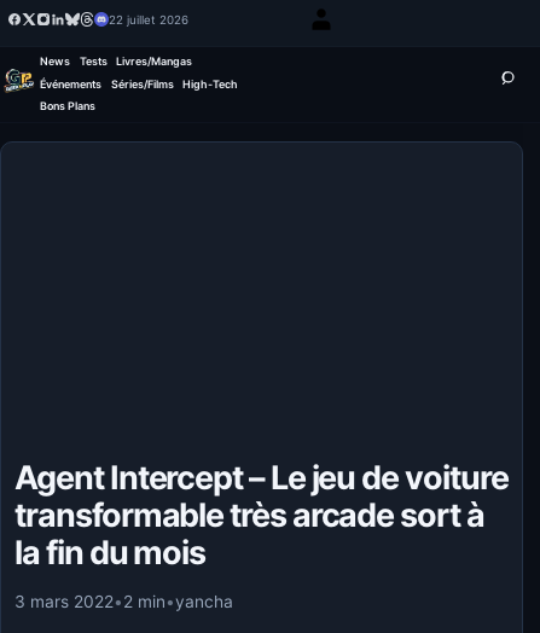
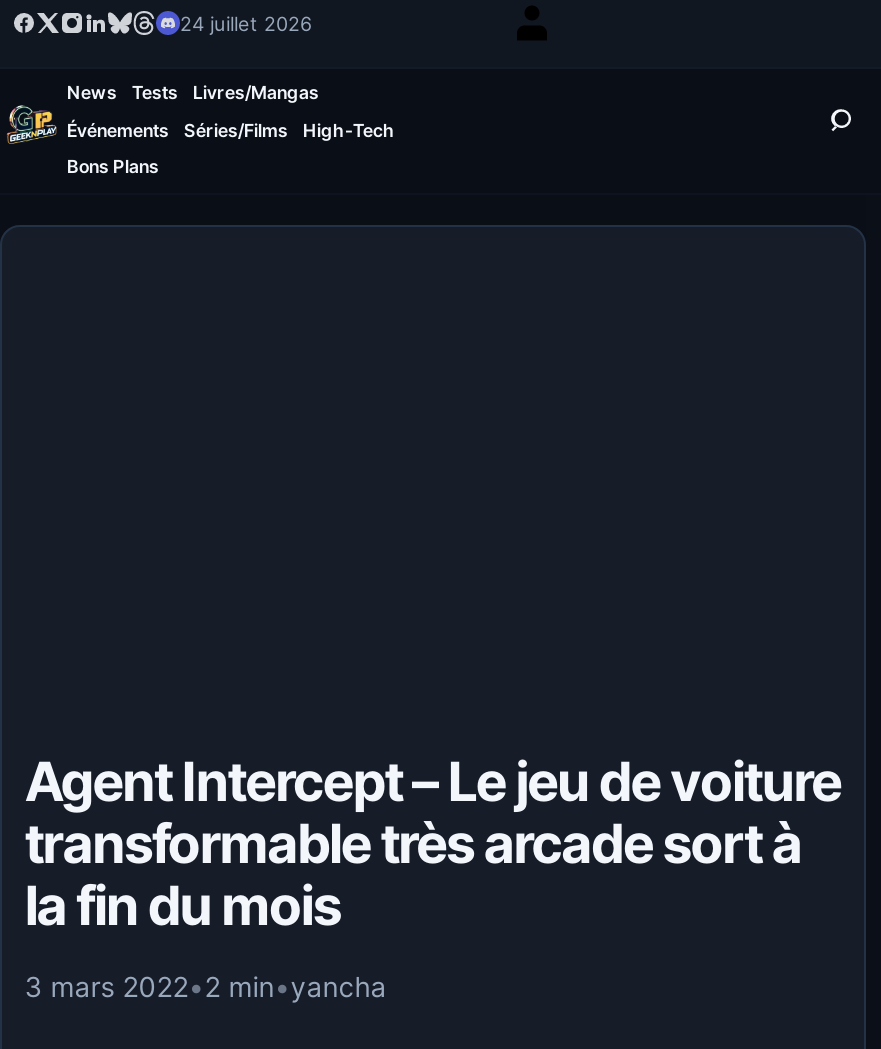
- 22 juillet 2026
+ 24 juillet 2026
